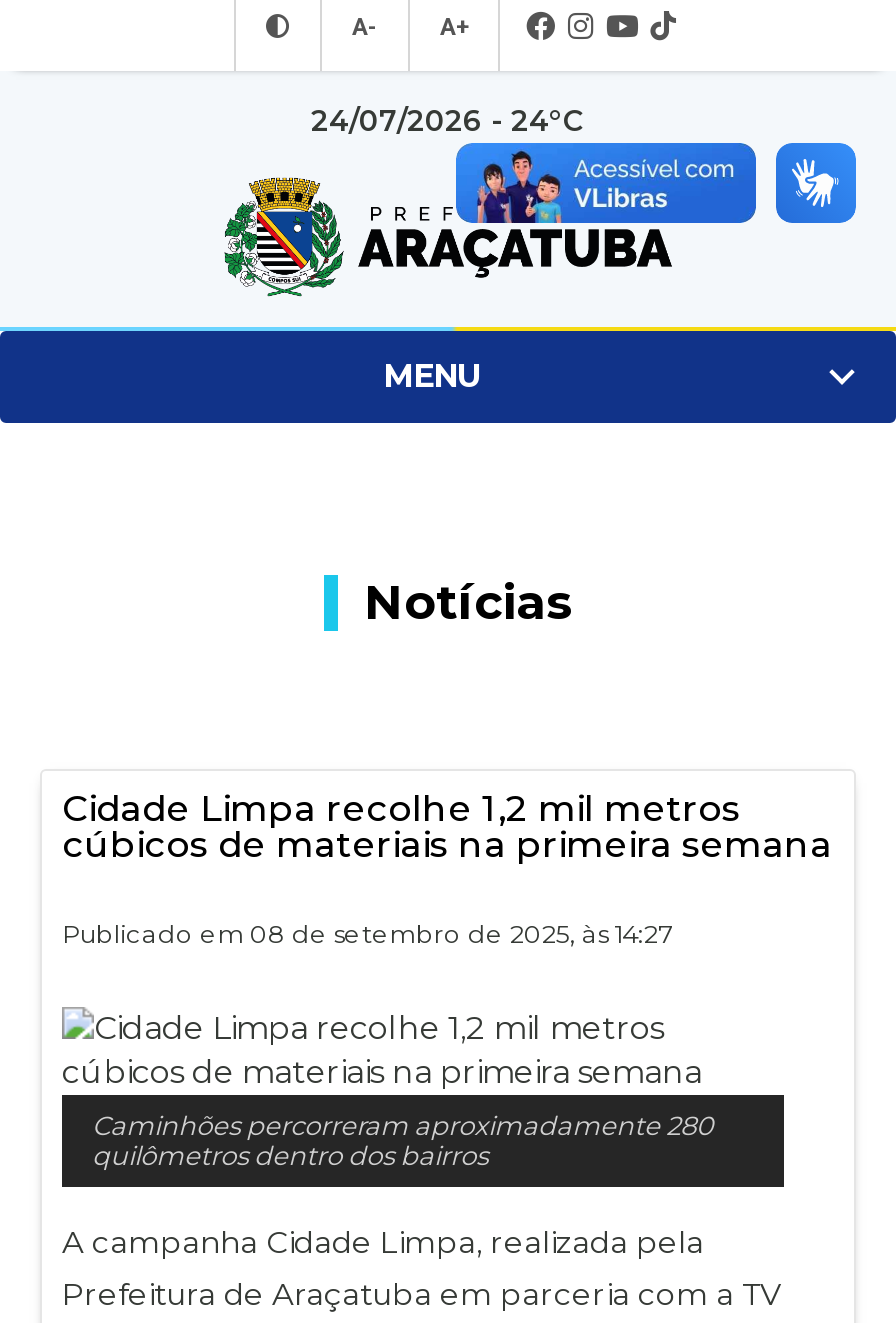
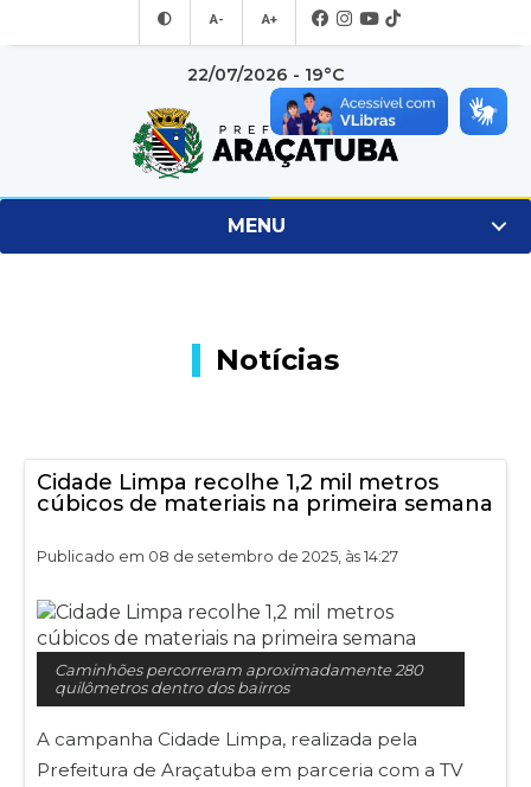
- 24/07/2026 - 24°C
+ 22/07/2026 - 19°C
